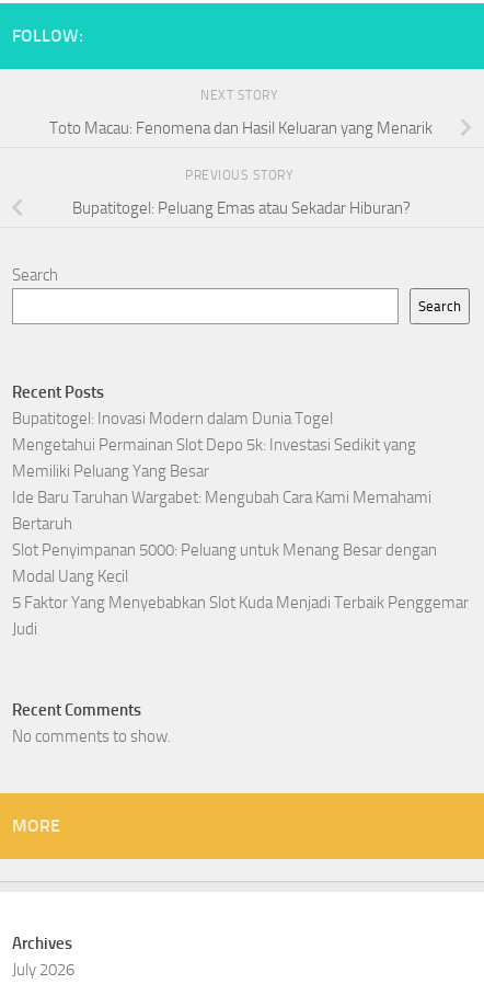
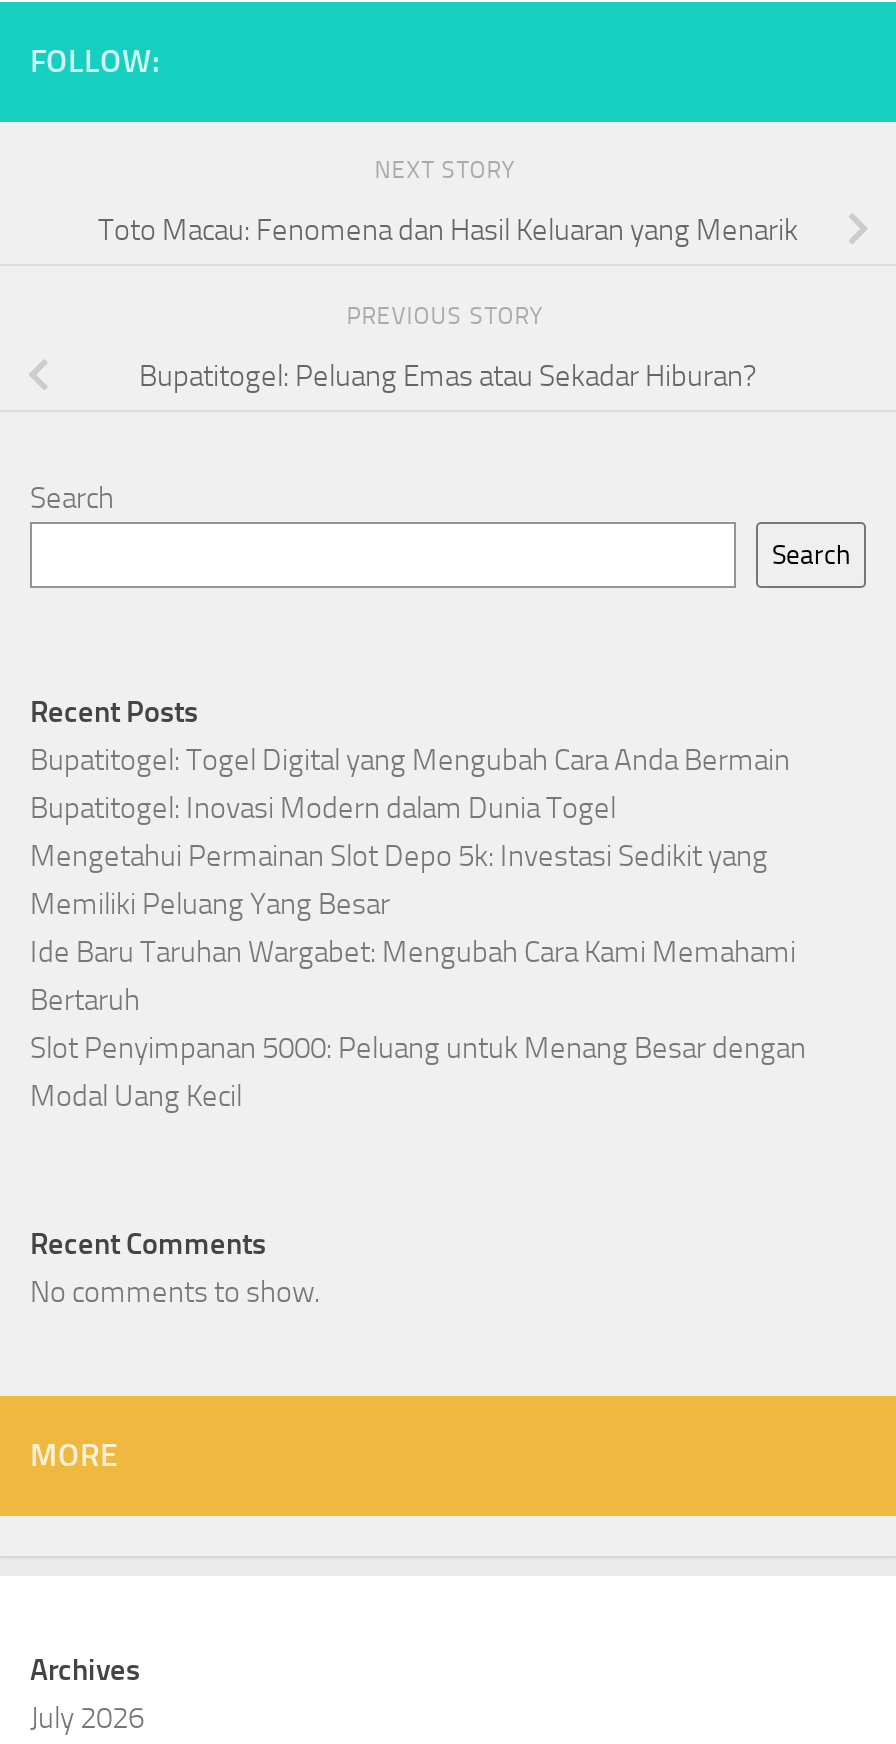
+ Bupatitogel: Togel Digital yang Mengubah Cara Anda Bermain

moved down: Bupatitogel: Inovasi Modern dalam Dunia Togel | Mengetahui Permainan Slot Depo 5k: Investasi Sedikit yang | Memiliki Peluang Yang Besar | Ide Baru Taruhan Wargabet: Mengubah Cara Kami Memahami | Bertaruh | Slot Penyimpanan 5000: Peluang untuk Menang Besar dengan | Modal Uang Kecil

- 5 Faktor Yang Menyebabkan Slot Kuda Menjadi Terbaik Penggemar
- Judi
